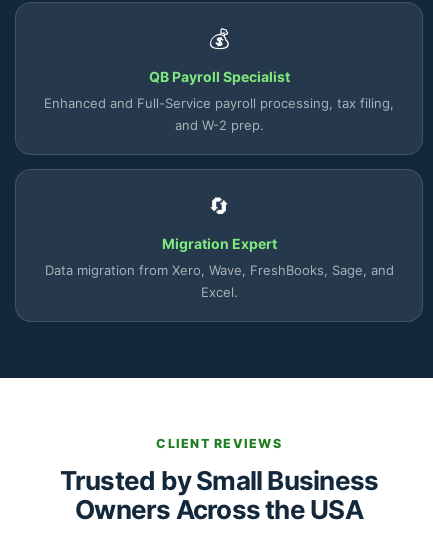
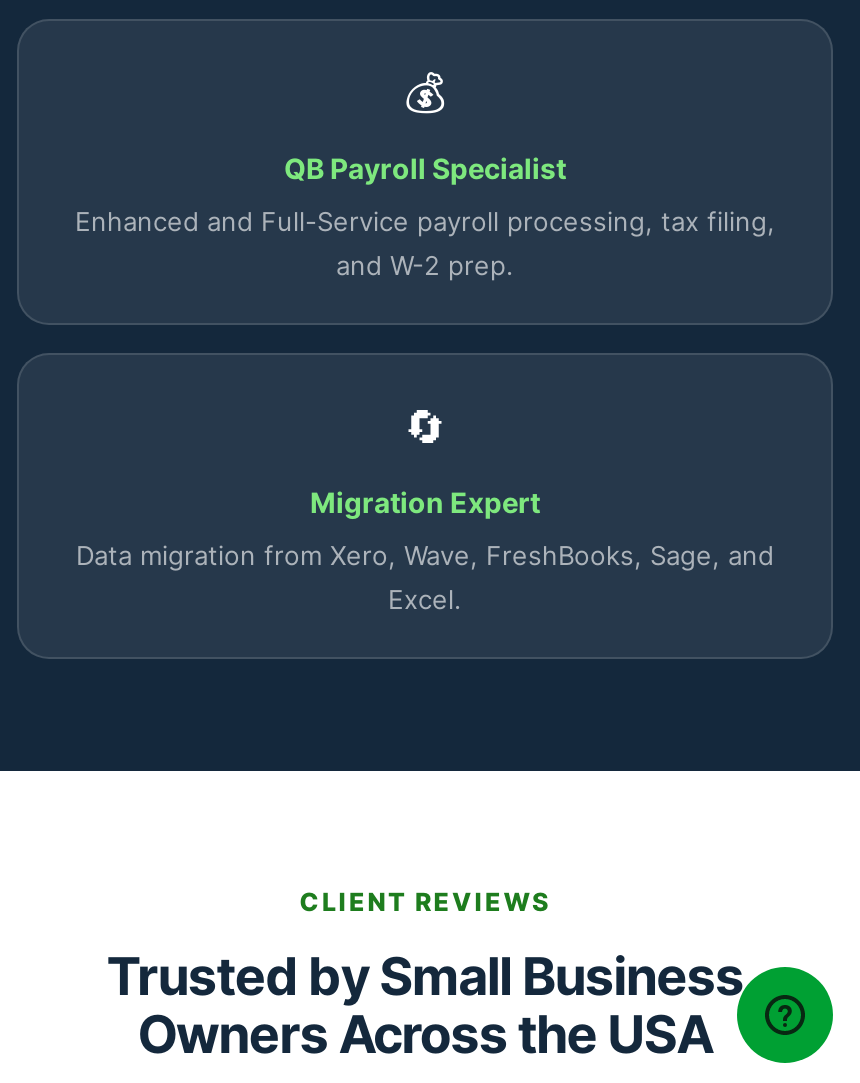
+ [image]
